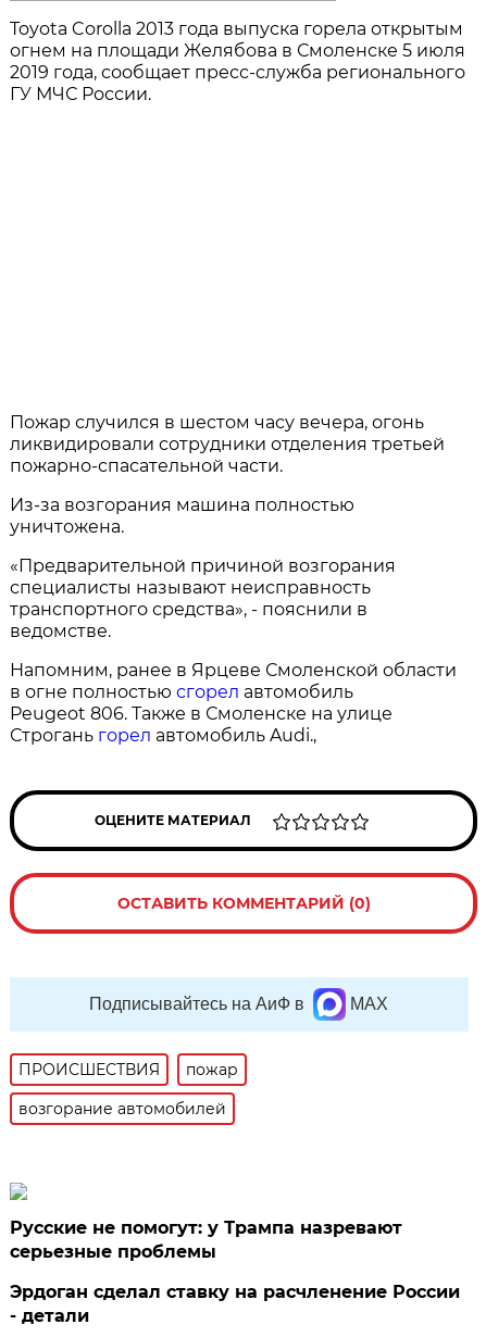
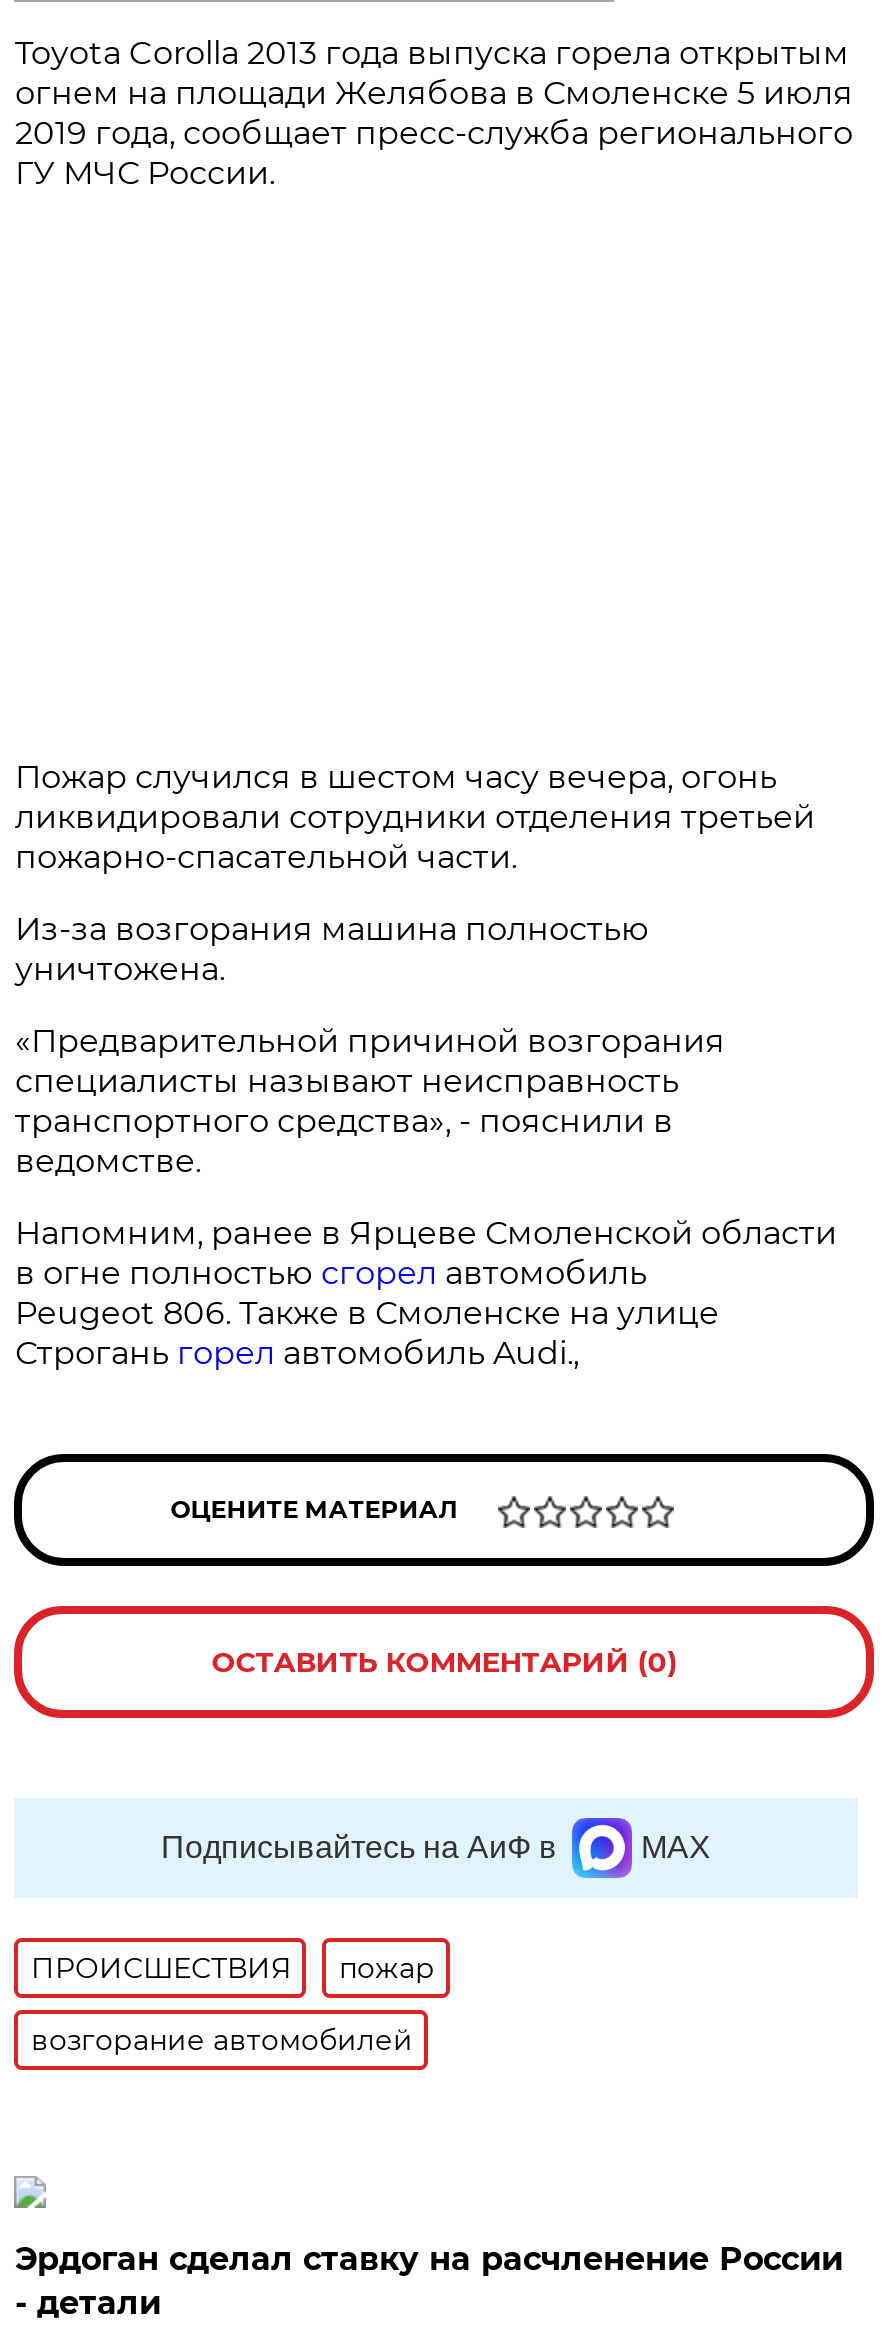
- Русские не помогут: у Трампа назревают
- серьезные проблемы
